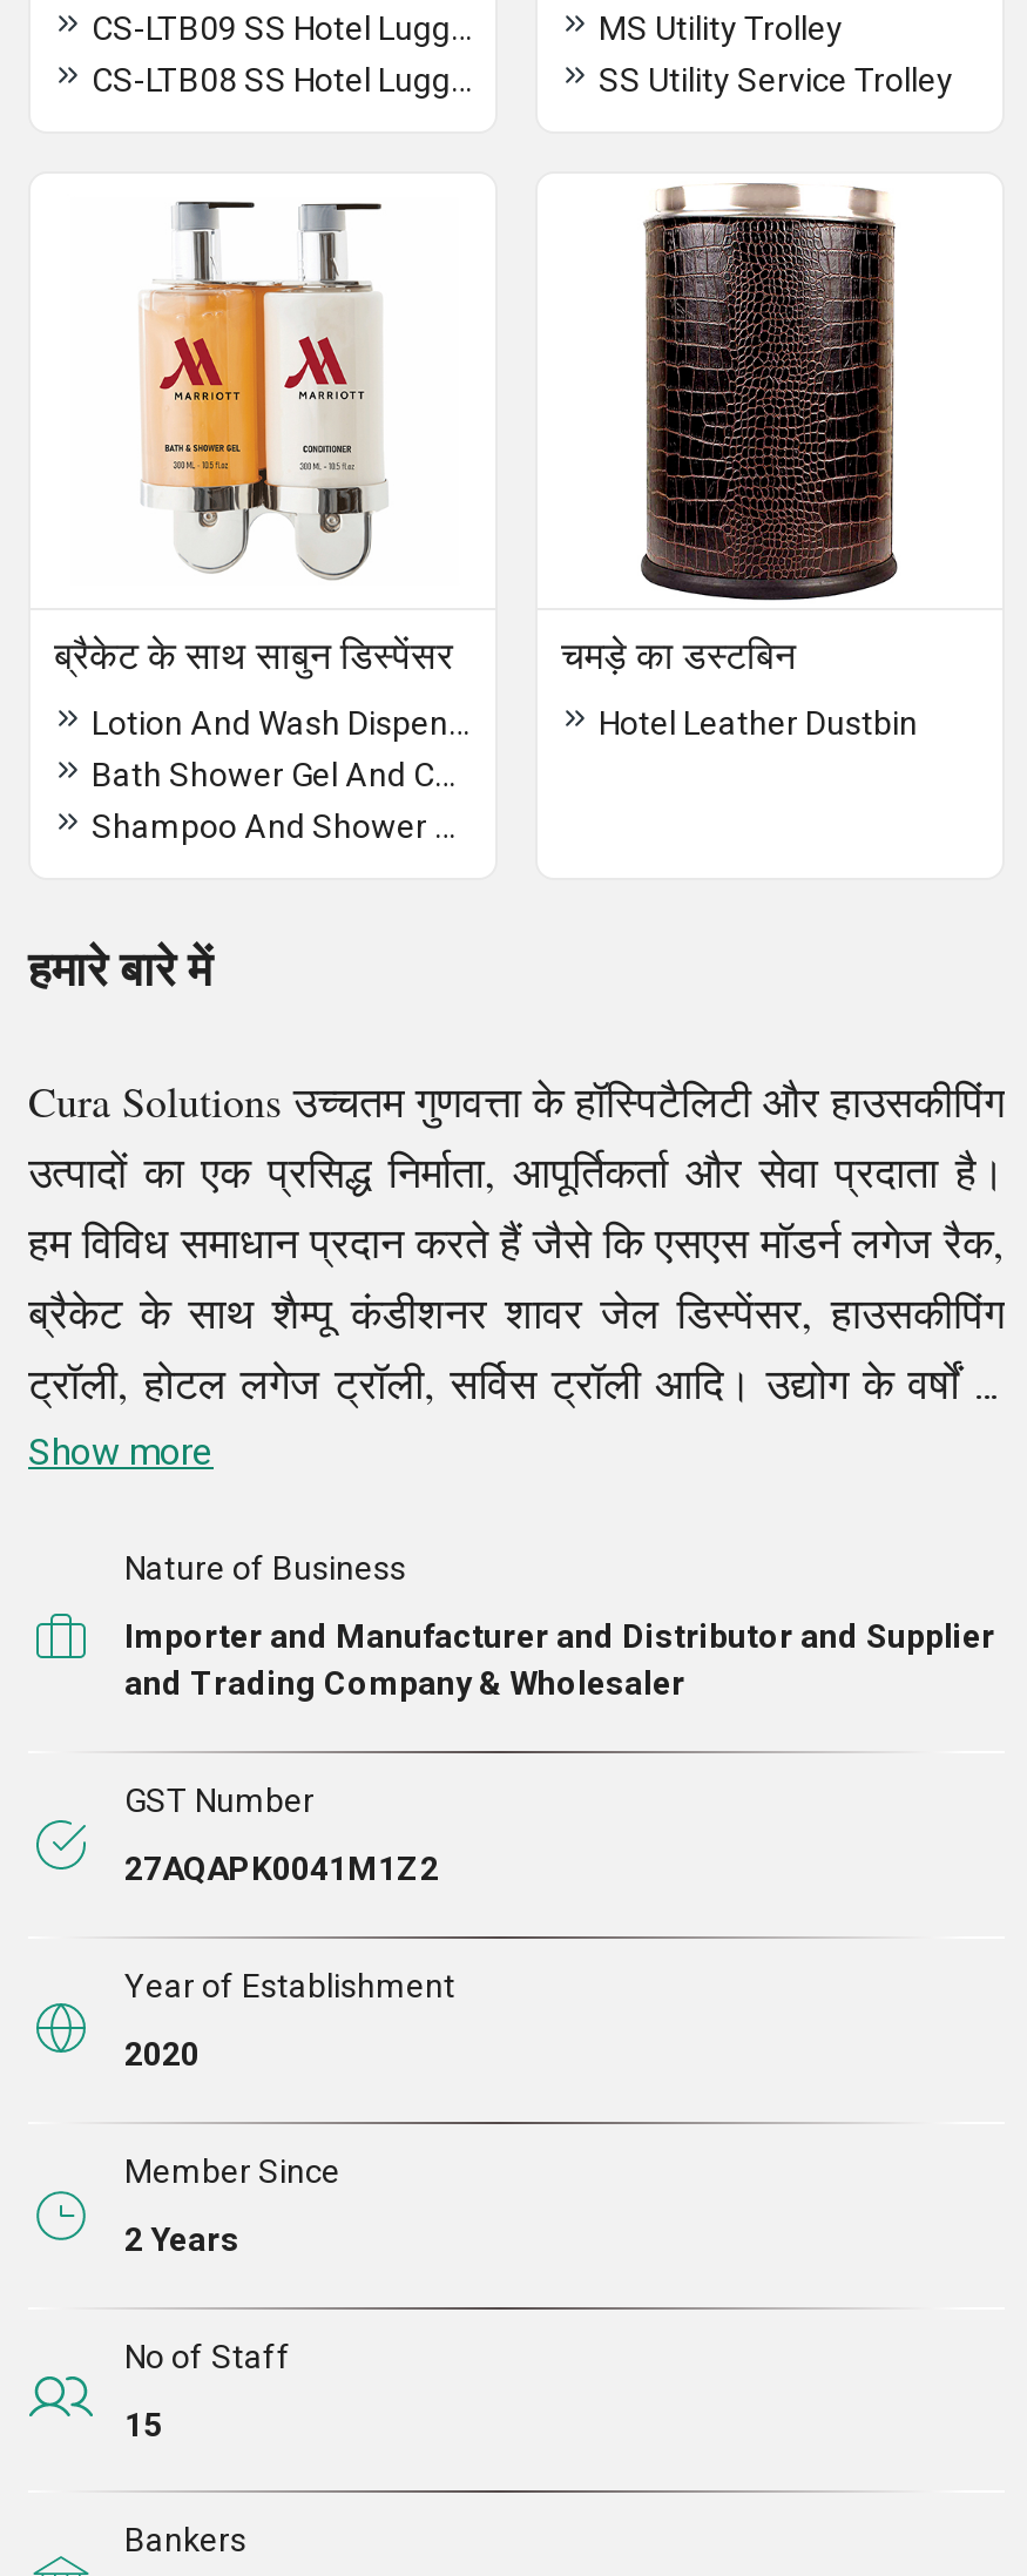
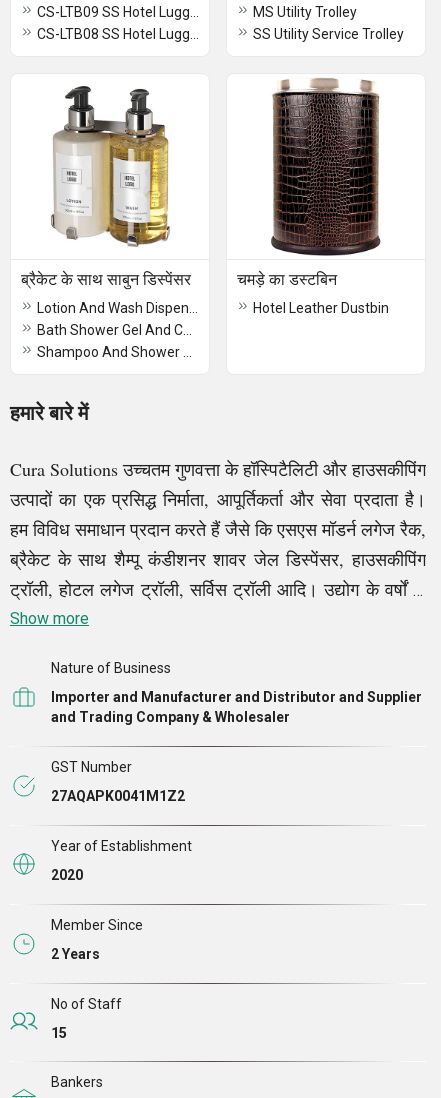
- [image]
+ [image]
